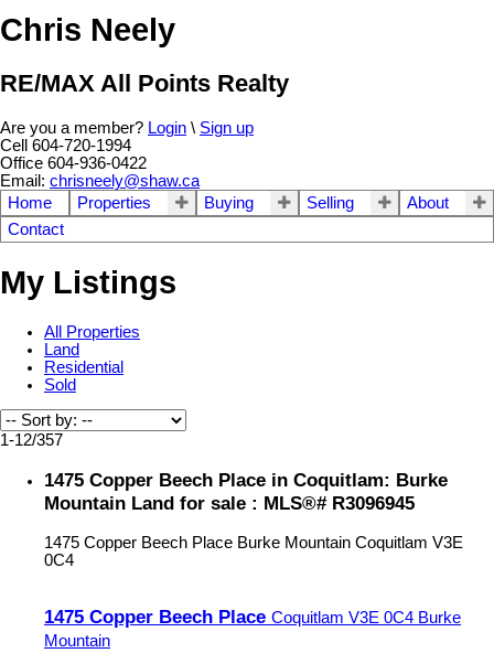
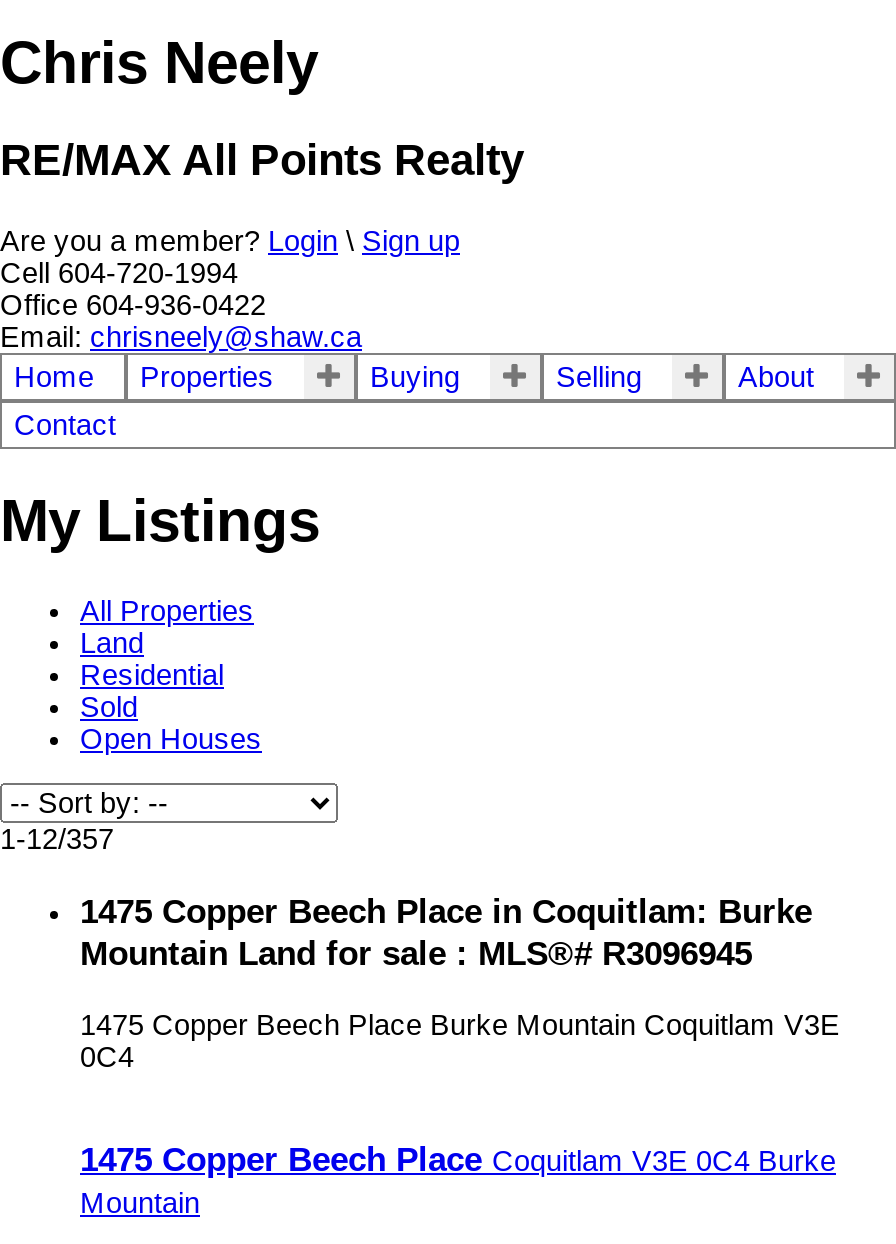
+ Open Houses
